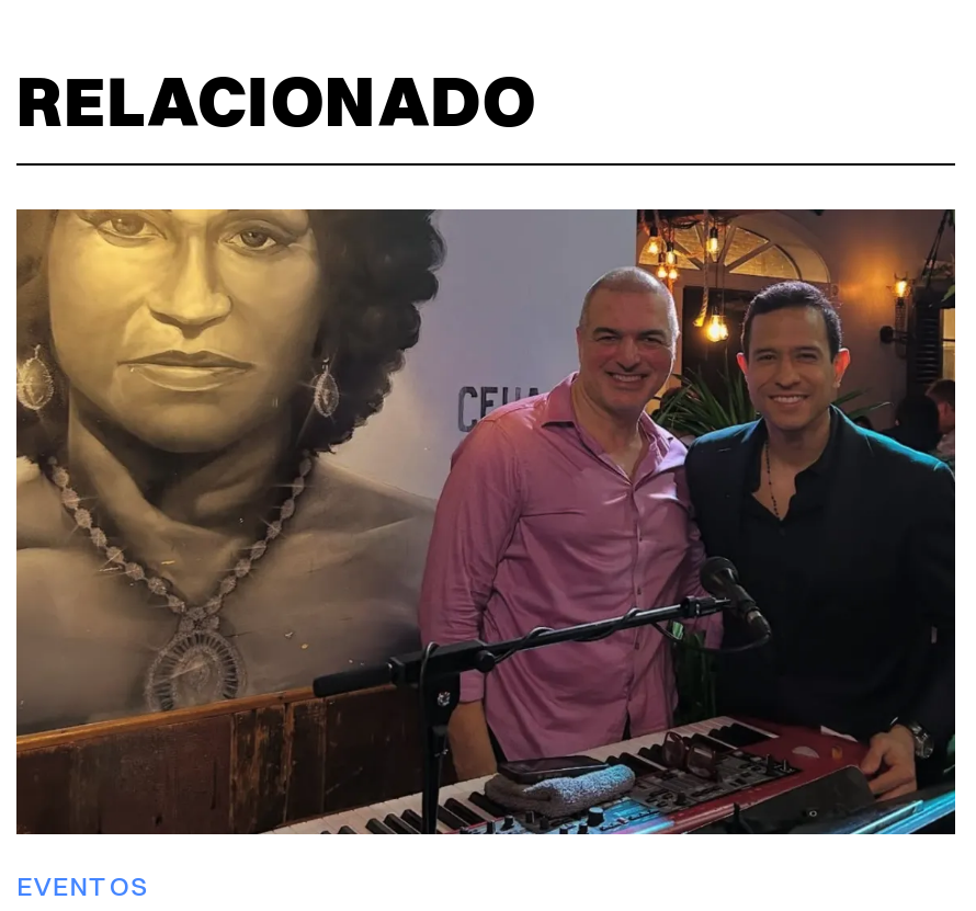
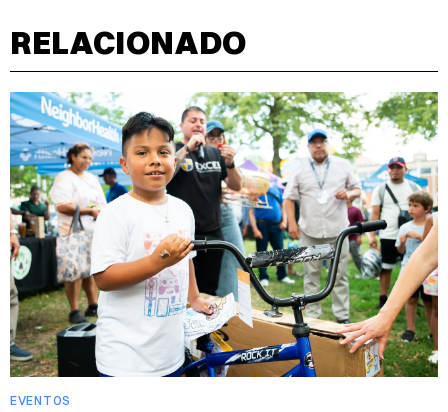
- [image]
+ [image]
